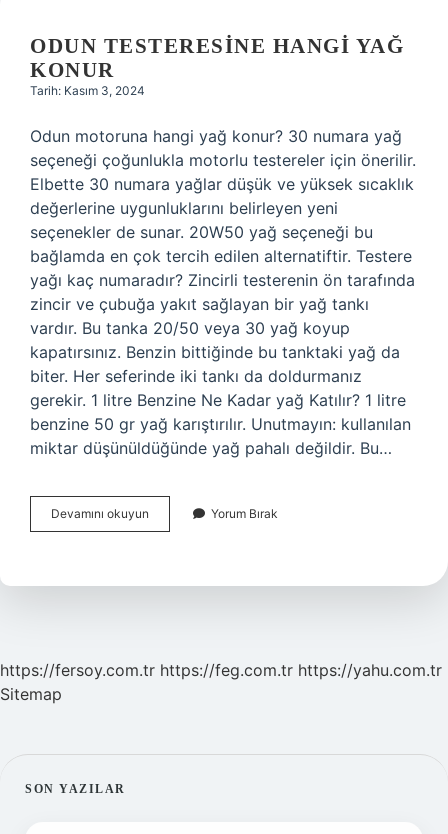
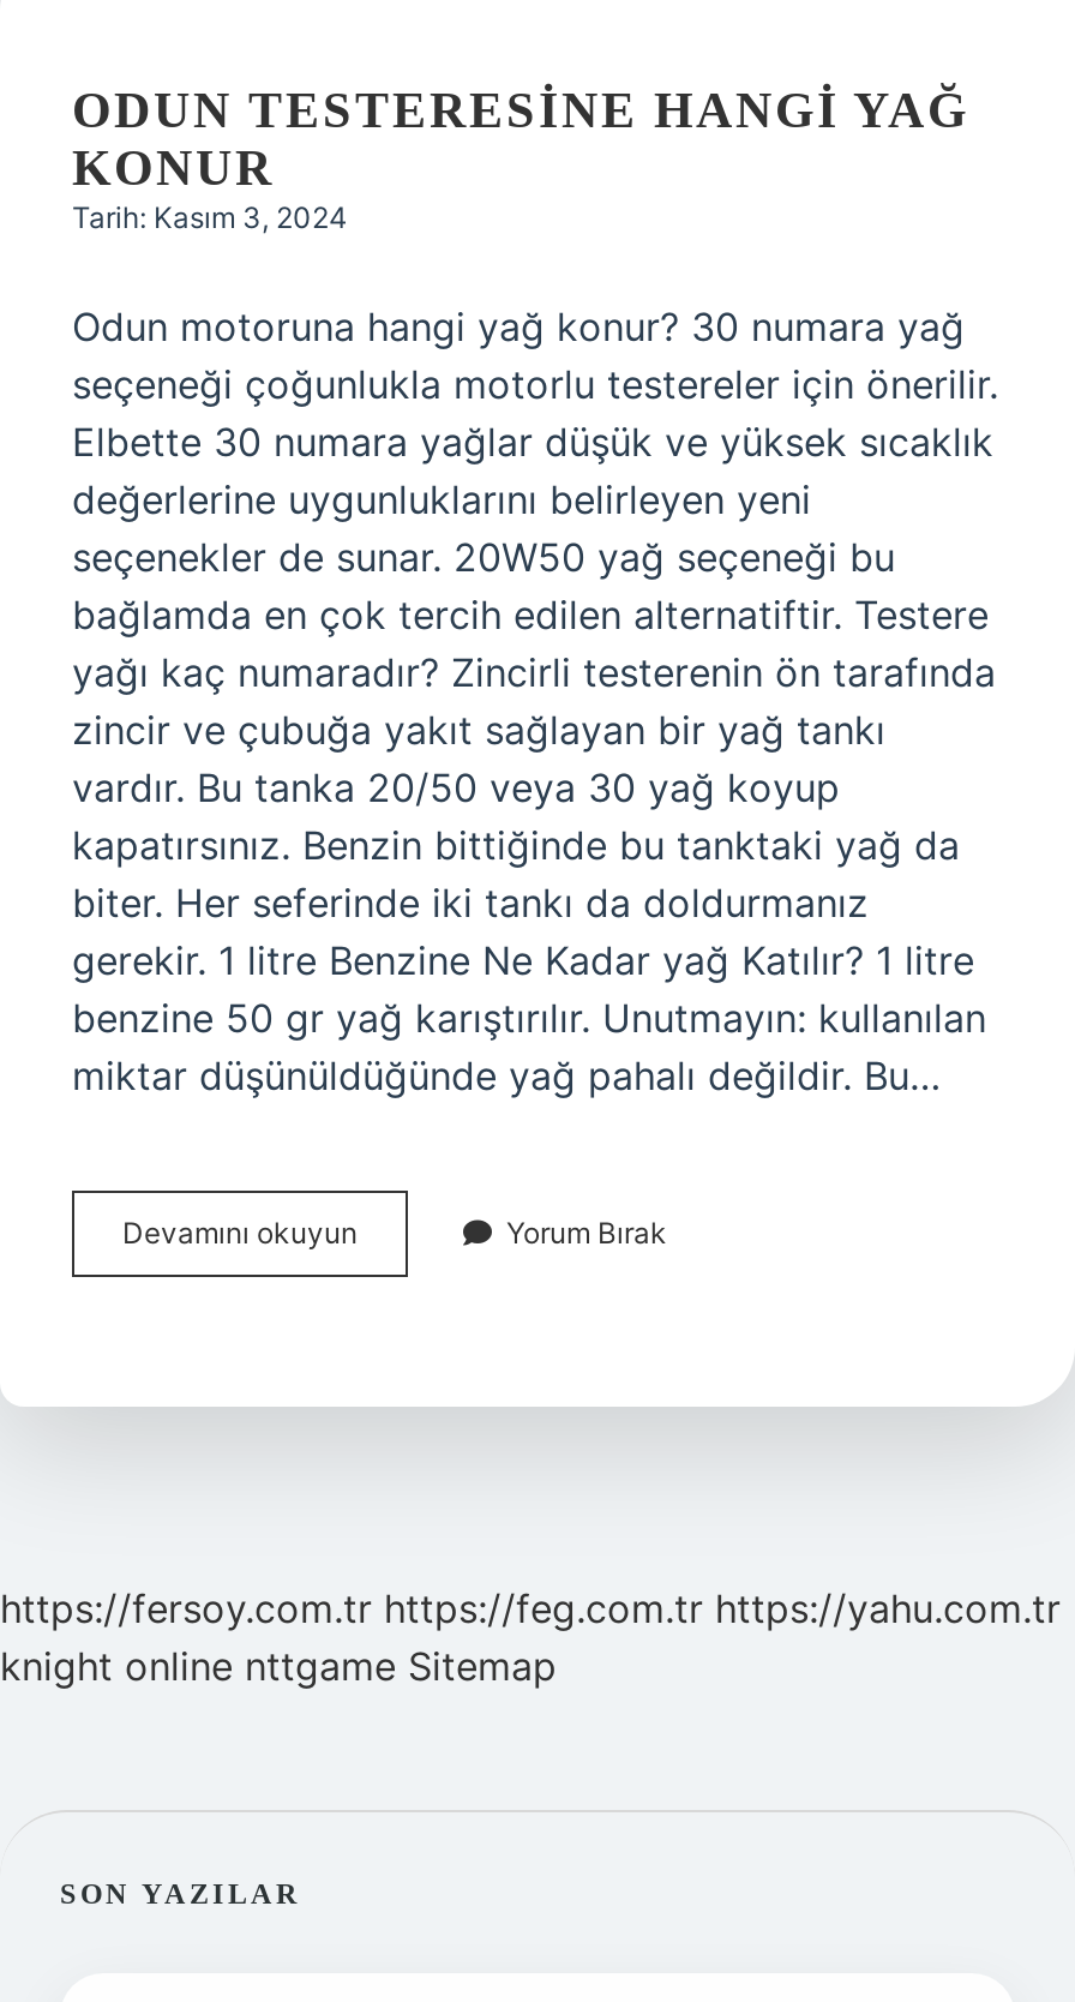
- Sitemap
+ knight online nttgame Sitemap
